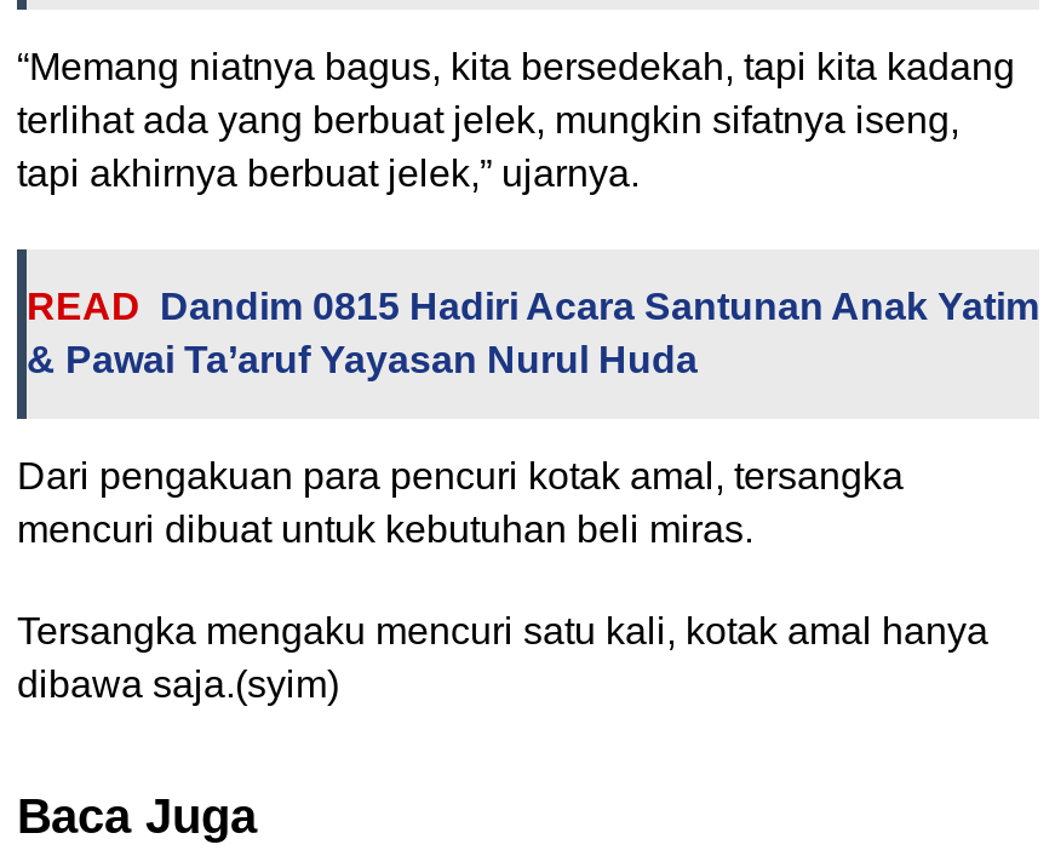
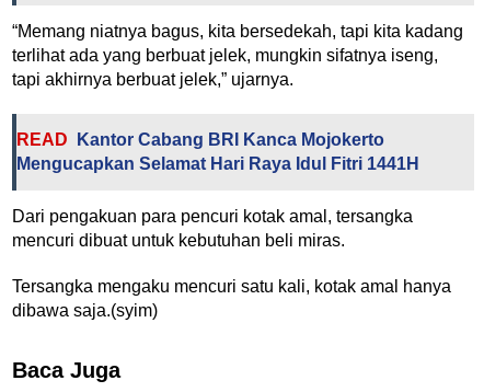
- READ Dandim 0815 Hadiri Acara Santunan Anak Yatim
- & Pawai Ta’aruf Yayasan Nurul Huda
+ READ Kantor Cabang BRI Kanca Mojokerto
+ Mengucapkan Selamat Hari Raya Idul Fitri 1441H
